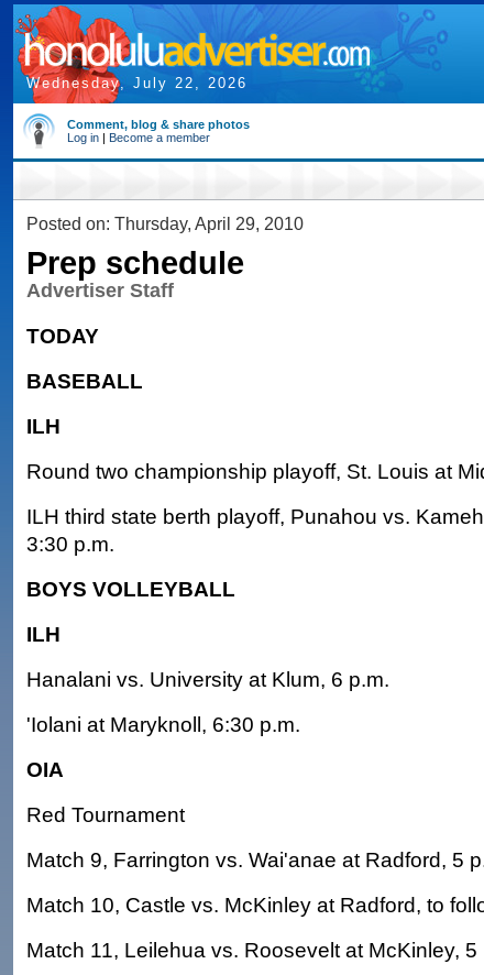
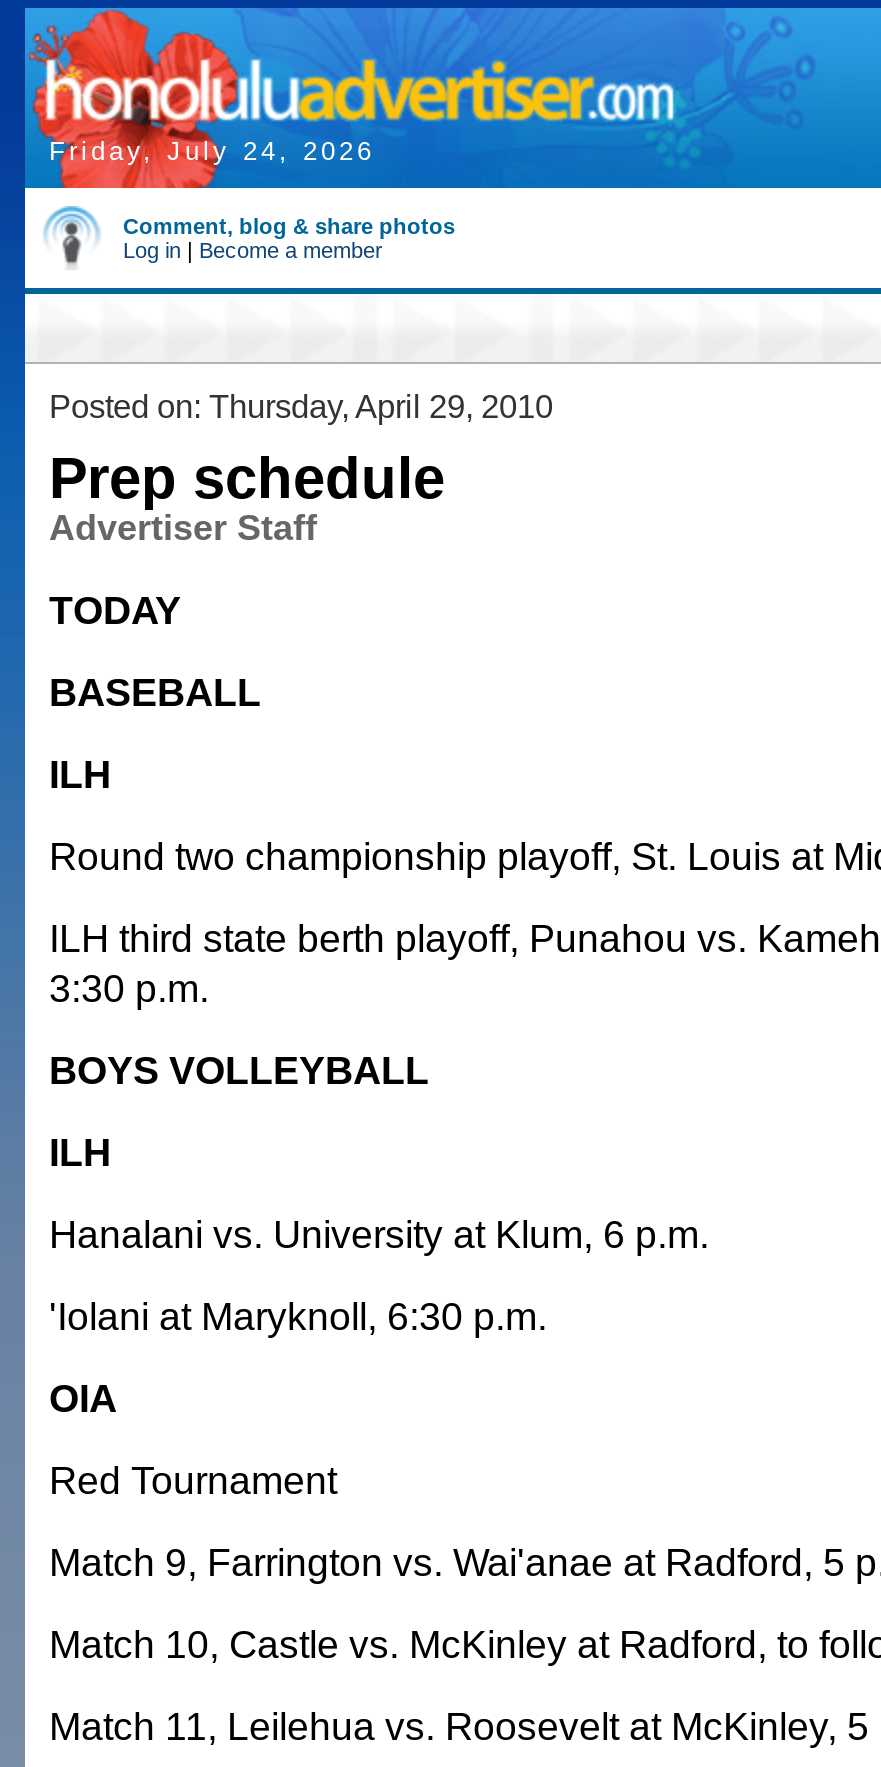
- Wednesday, July 22, 2026
+ Friday, July 24, 2026
